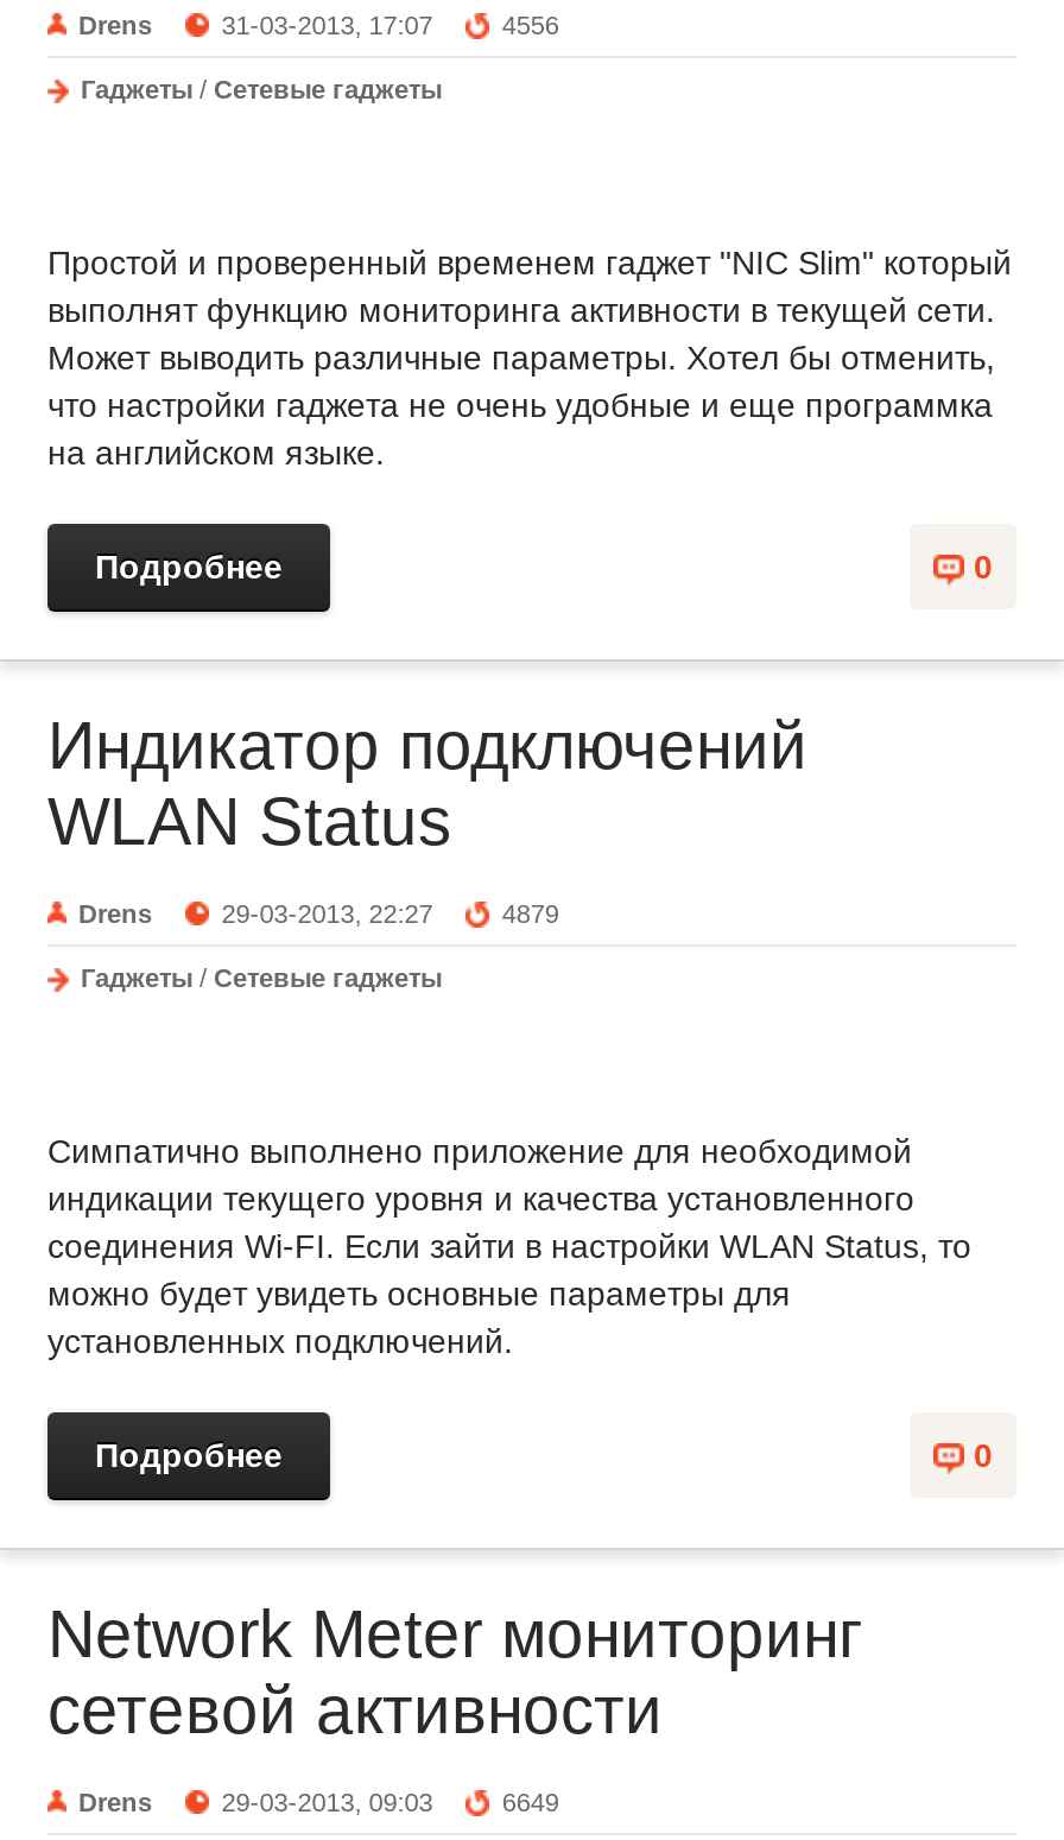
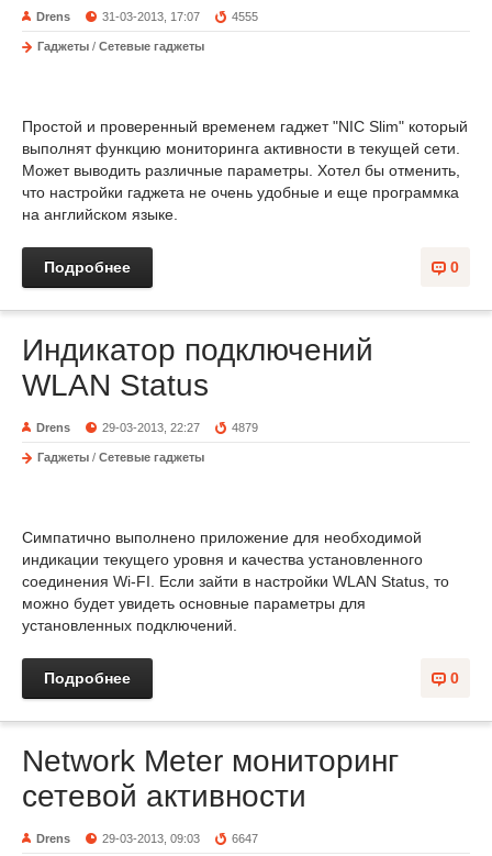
- 4556
+ 4555

- 6649
+ 6647
